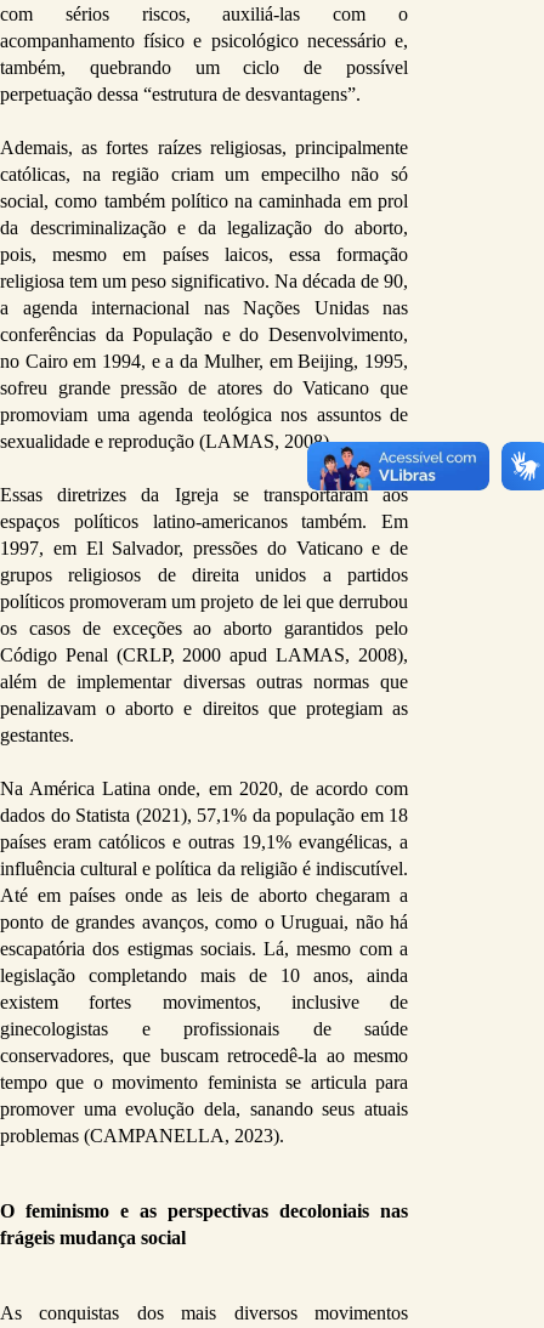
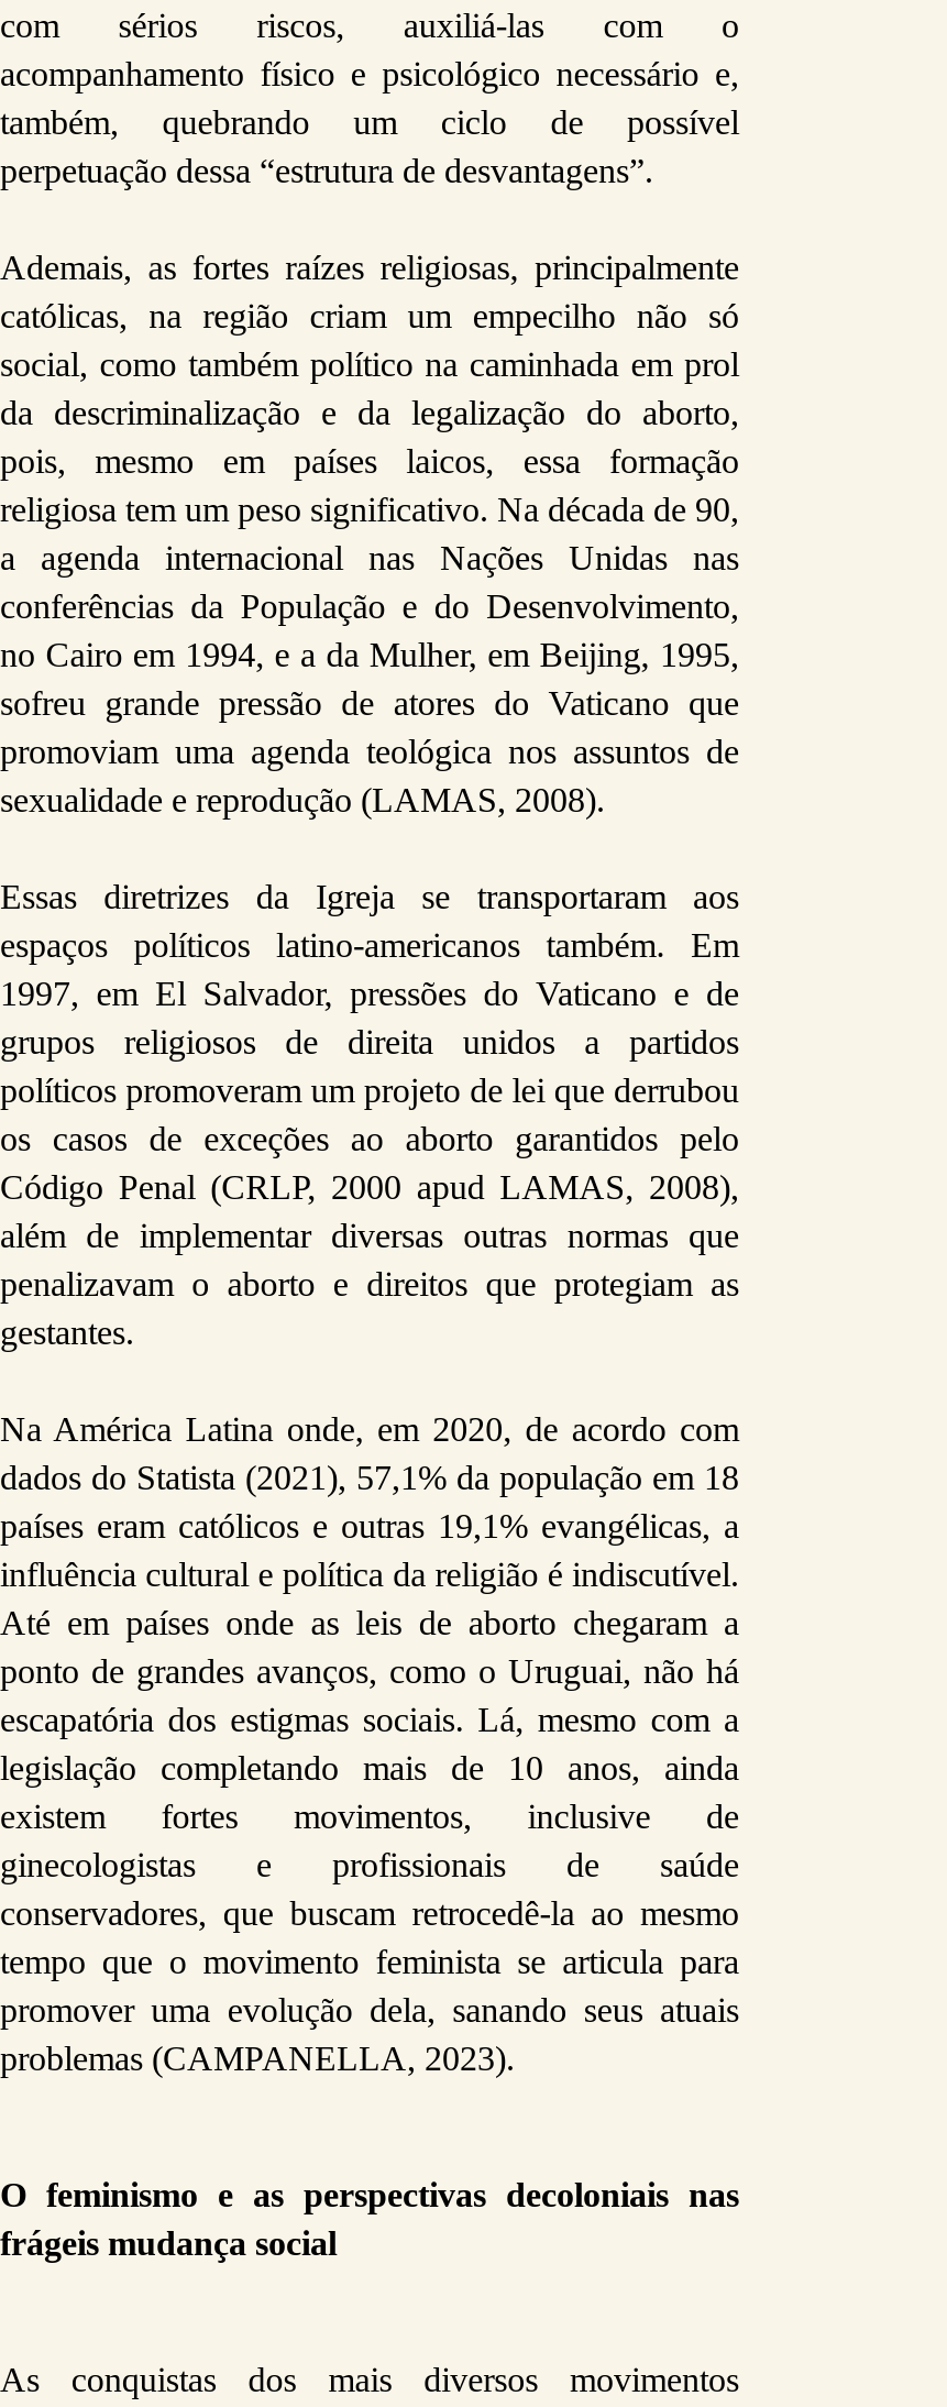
- [image]

- [image]
